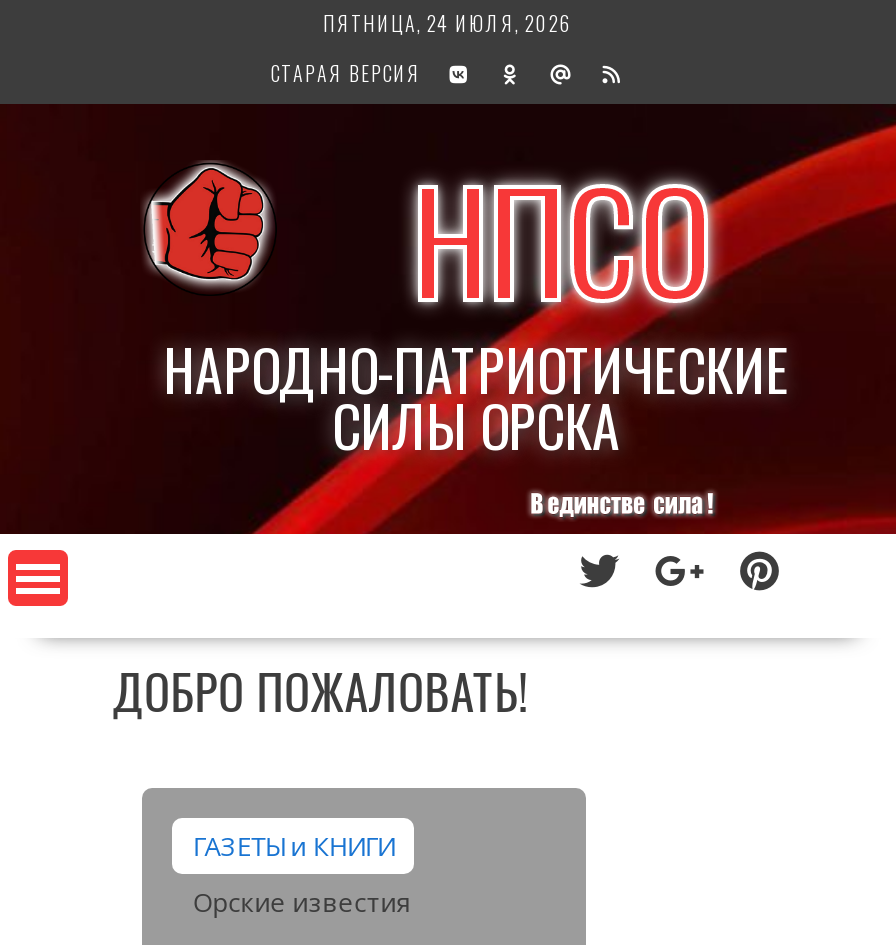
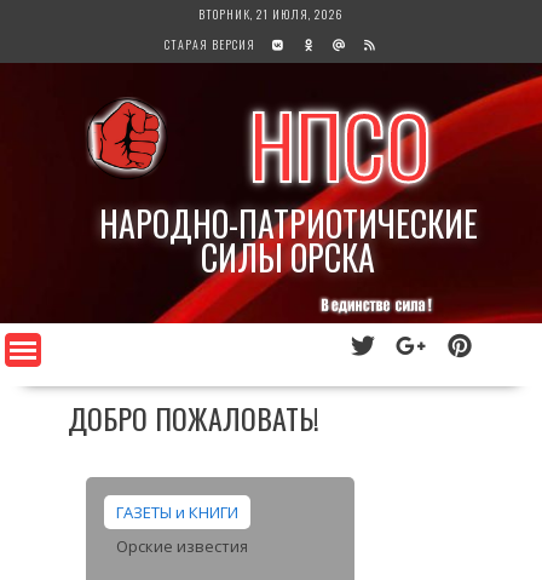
- ПЯТНИЦА, 24 ИЮЛЯ, 2026
+ ВТОРНИК, 21 ИЮЛЯ, 2026
